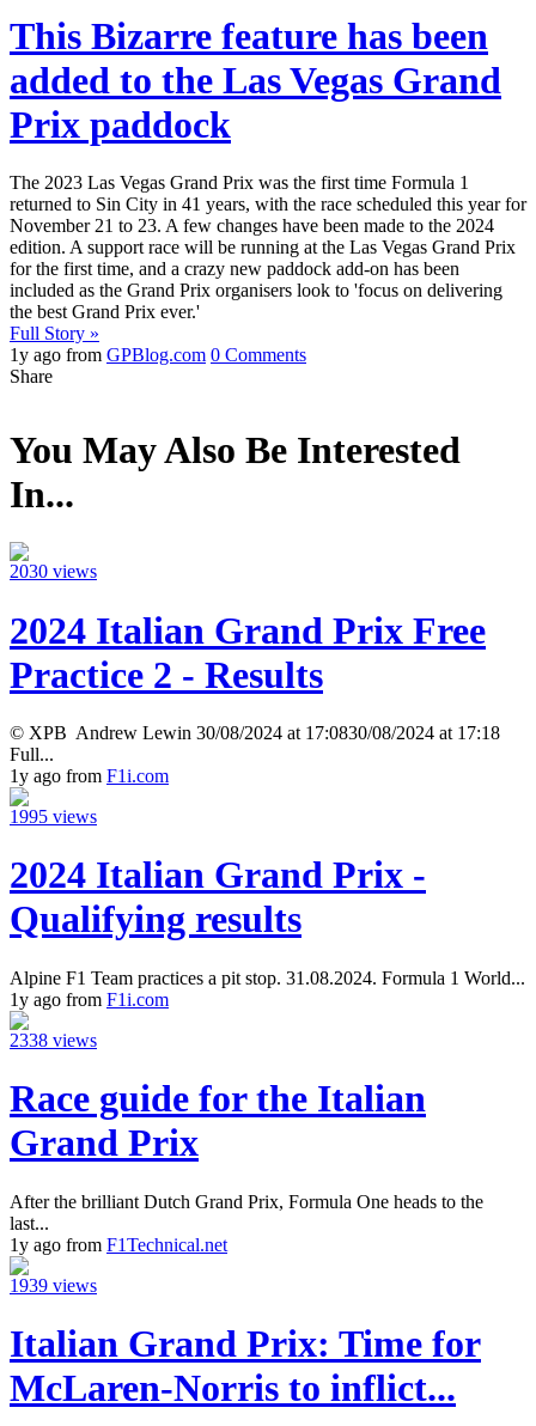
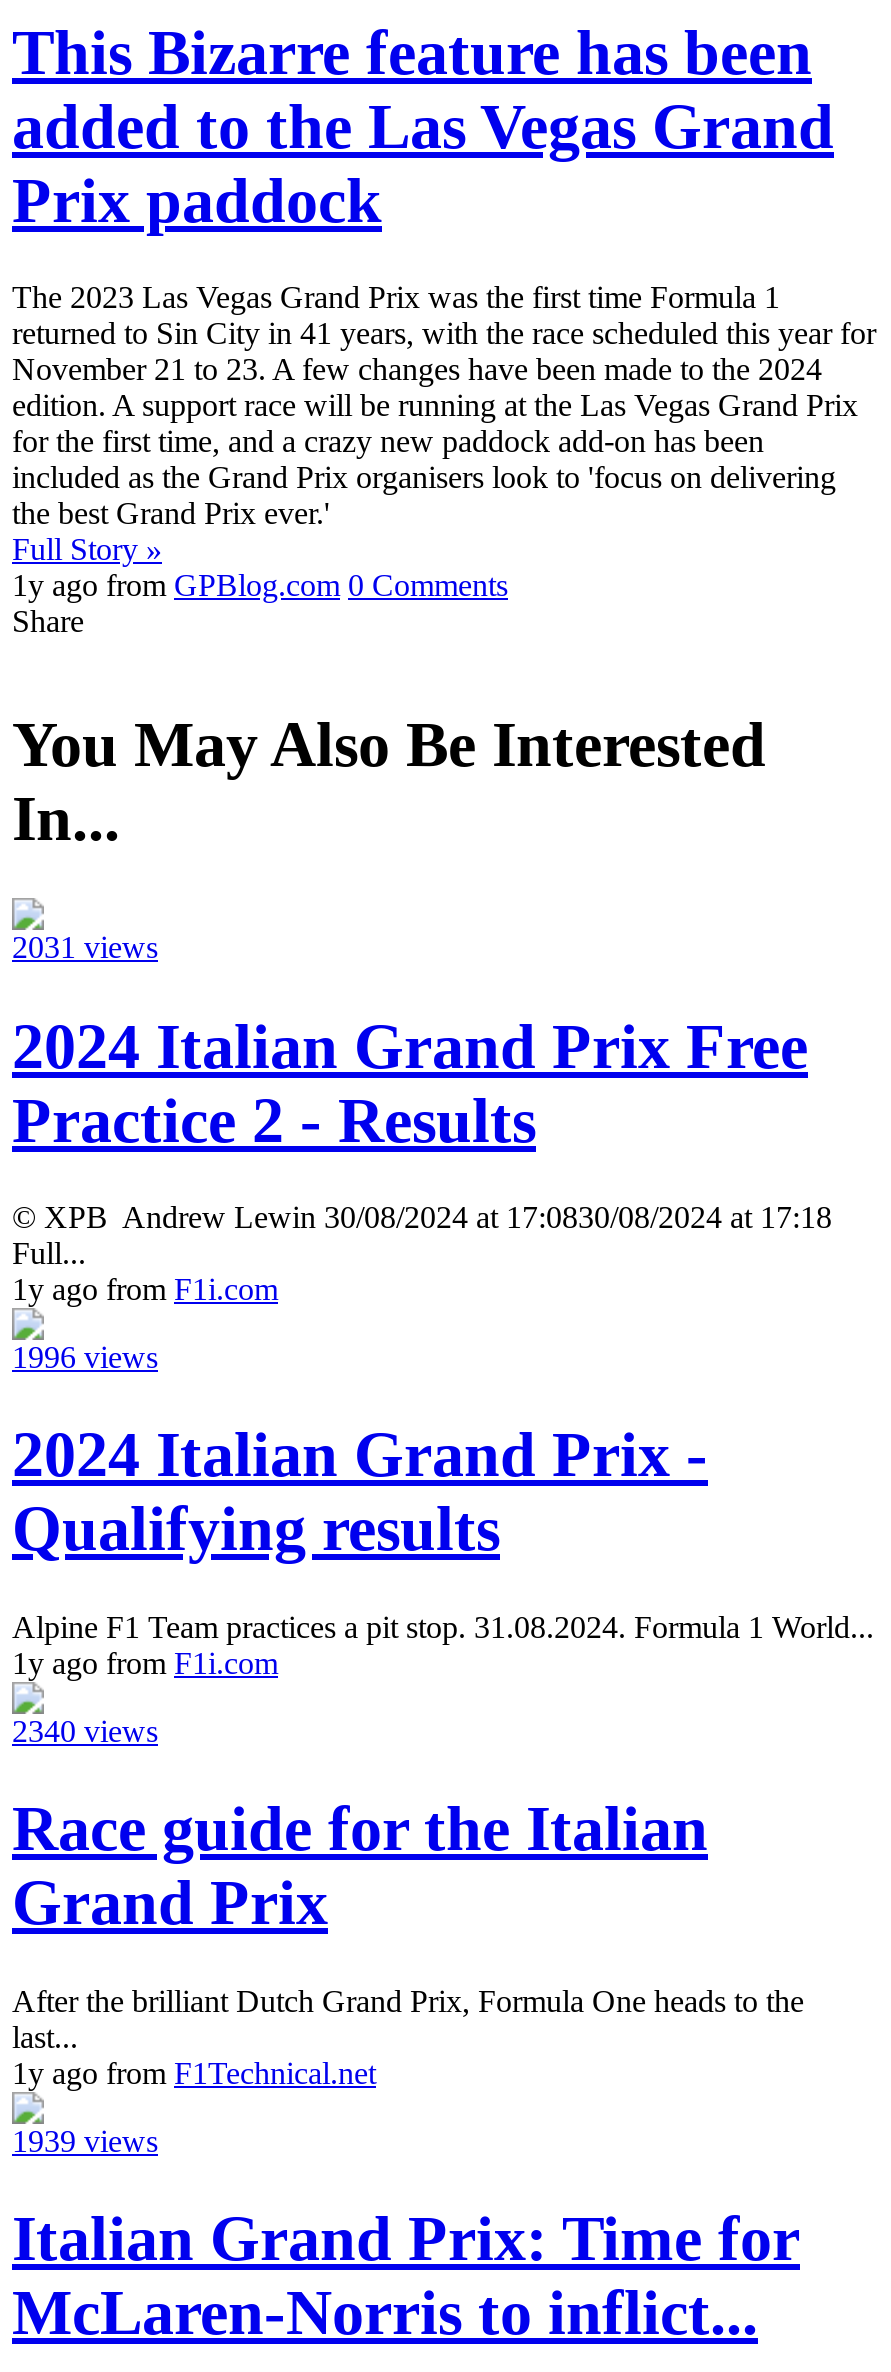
- 2030 views
+ 2031 views

- 1995 views
+ 1996 views

- 2338 views
+ 2340 views
